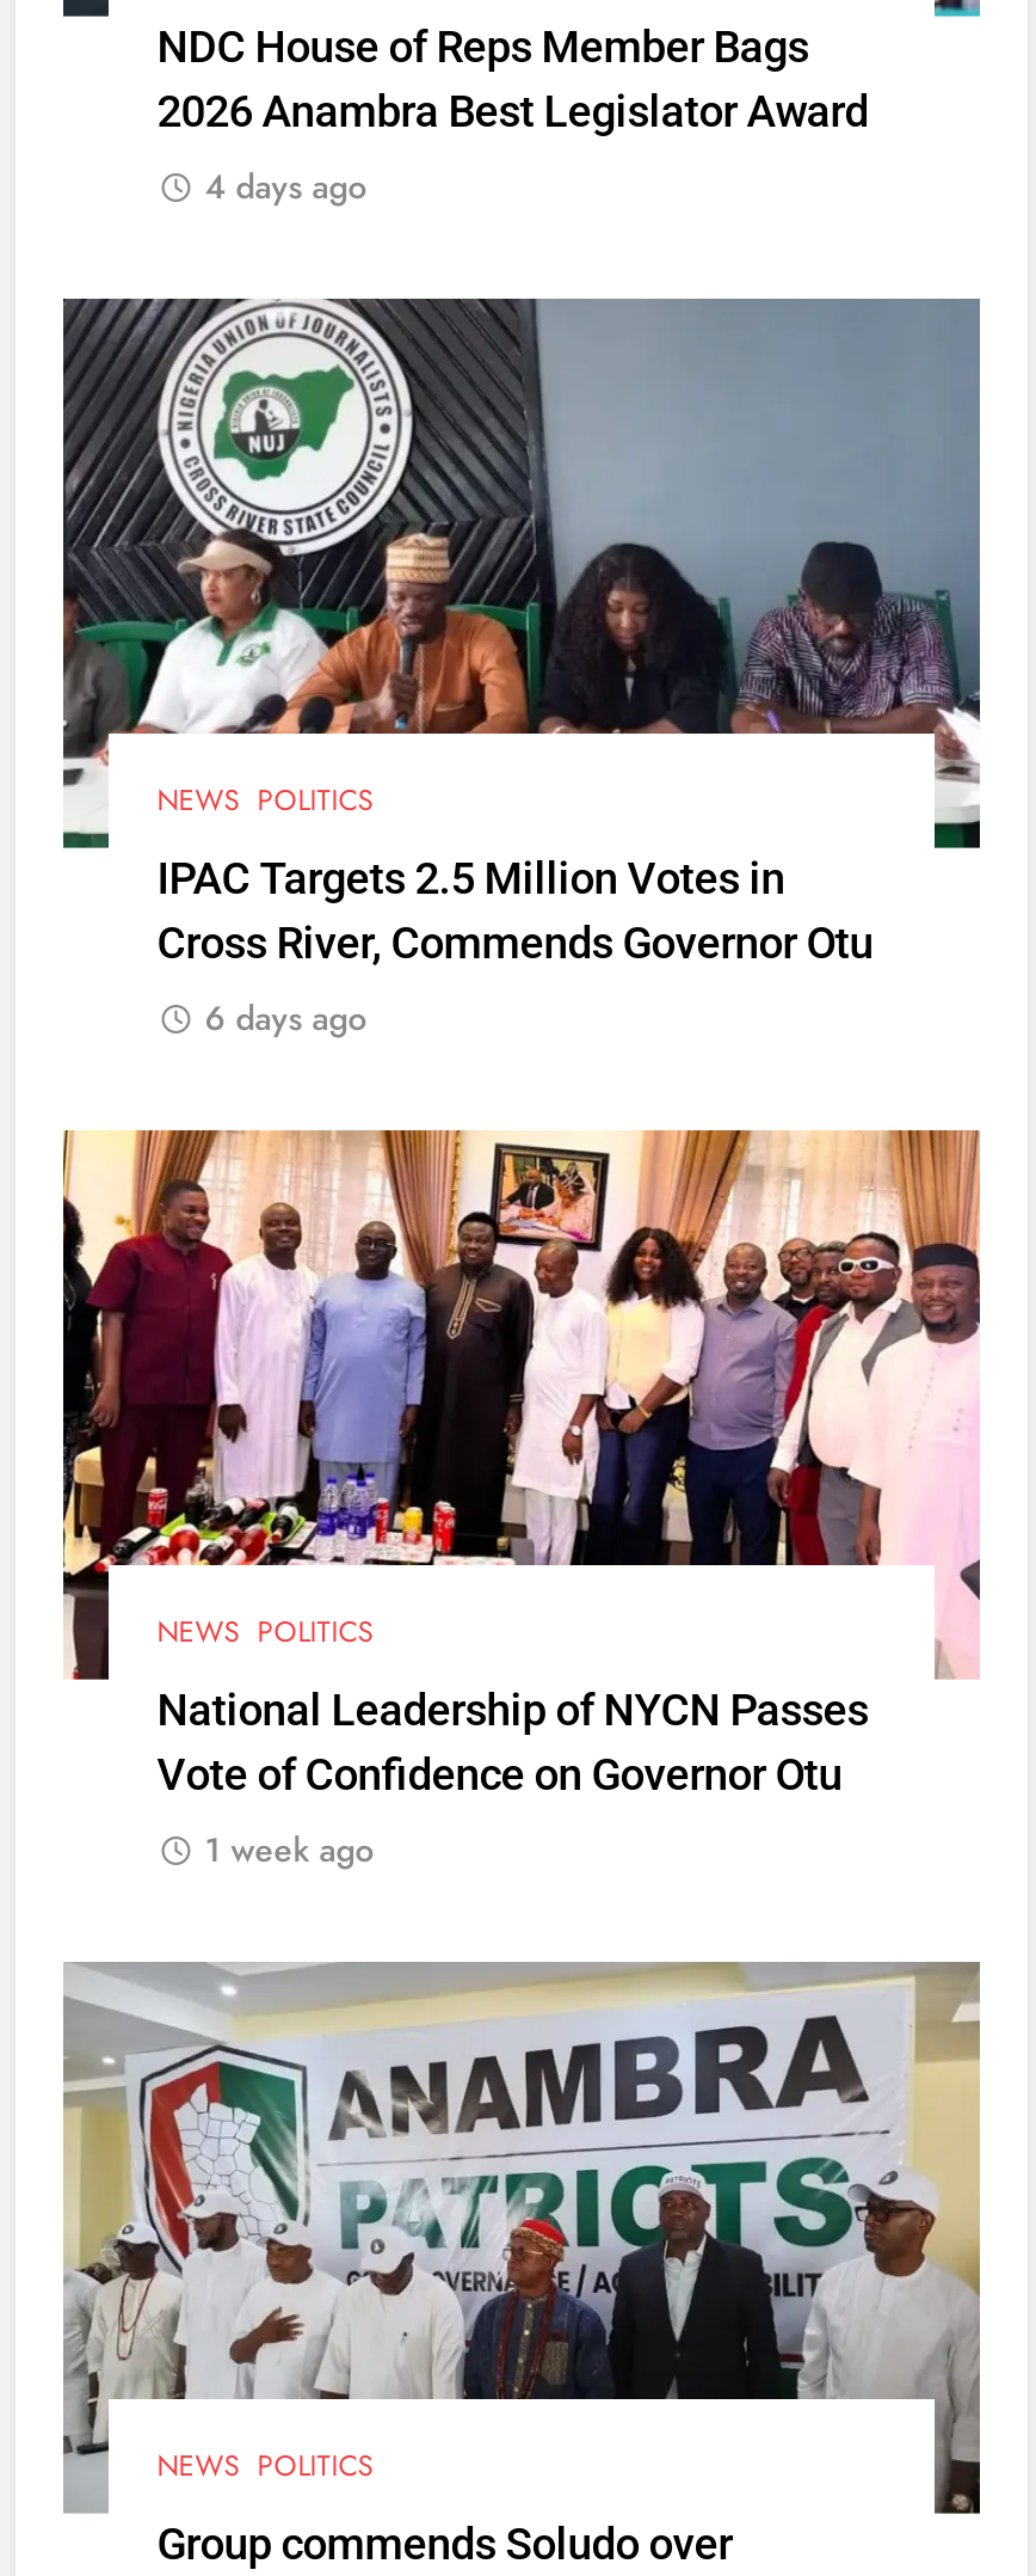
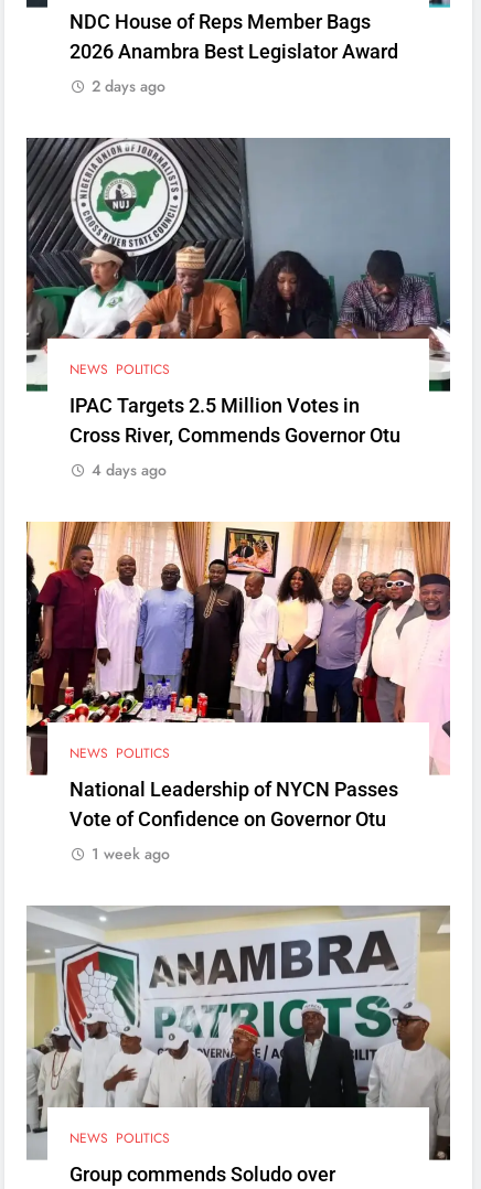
- 4 days ago
+ 2 days ago

- 6 days ago
+ 4 days ago
